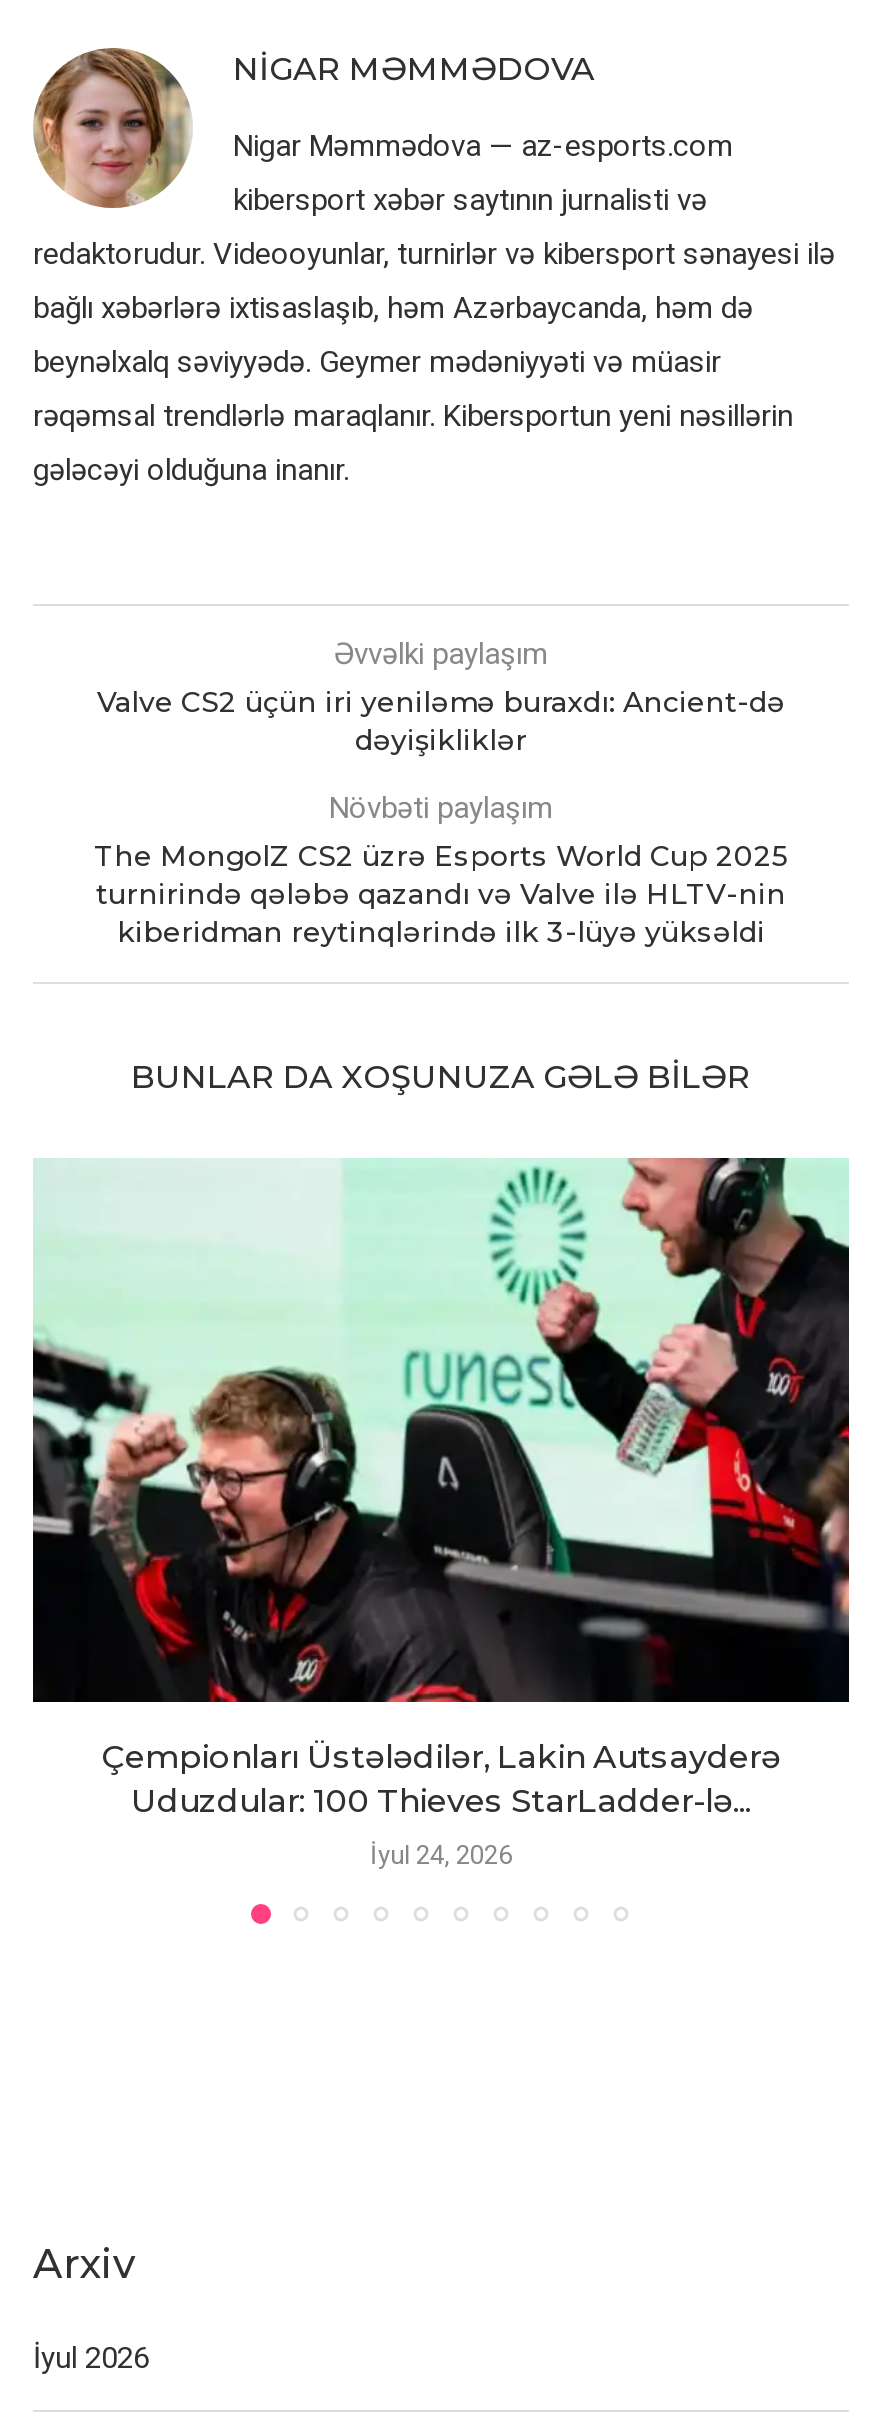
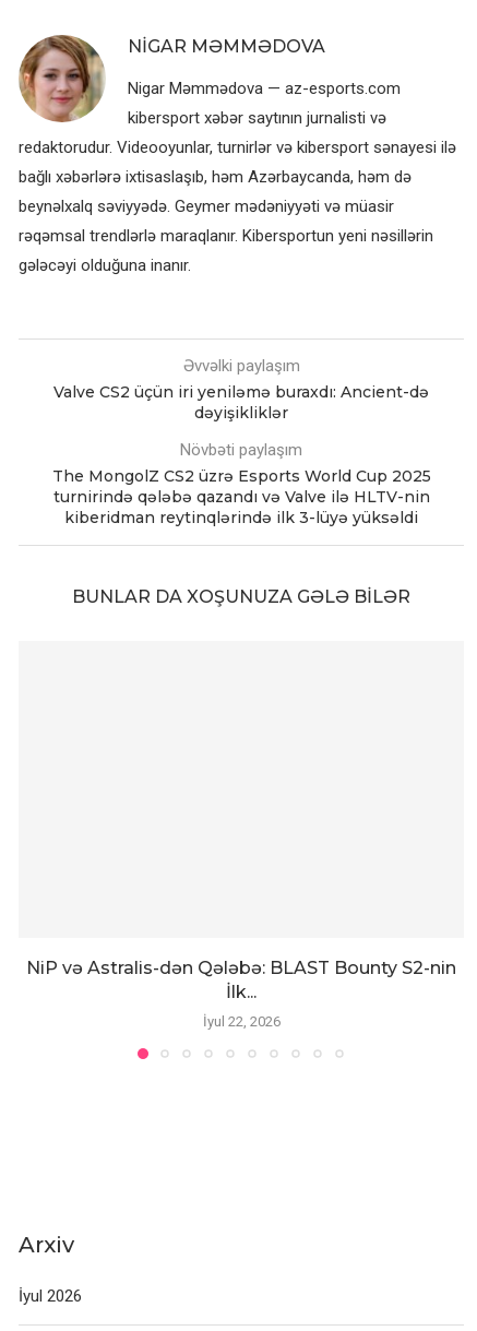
- [image]

- Çempionları Üstələdilər, Lakin Autsayderə
- Uduzdular: 100 Thieves StarLadder-lə...
+ NiP və Astralis-dən Qələbə: BLAST Bounty S2-nin
+ İlk...

- İyul 24, 2026
+ İyul 22, 2026
